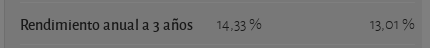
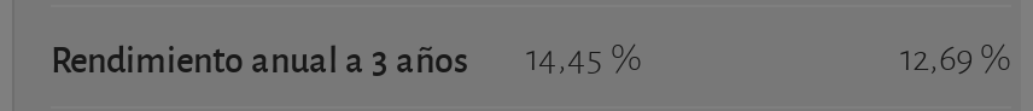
- Rendimiento anual a 3 años 14,33 %
+ Rendimiento anual a 3 años 14,45 %

- 13,01 %
+ 12,69 %
